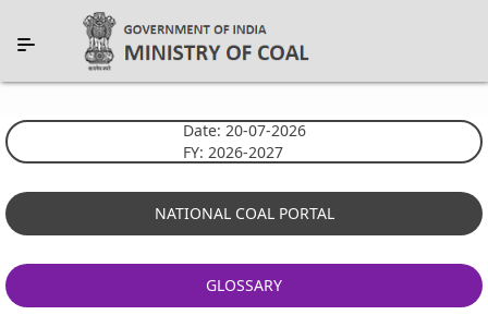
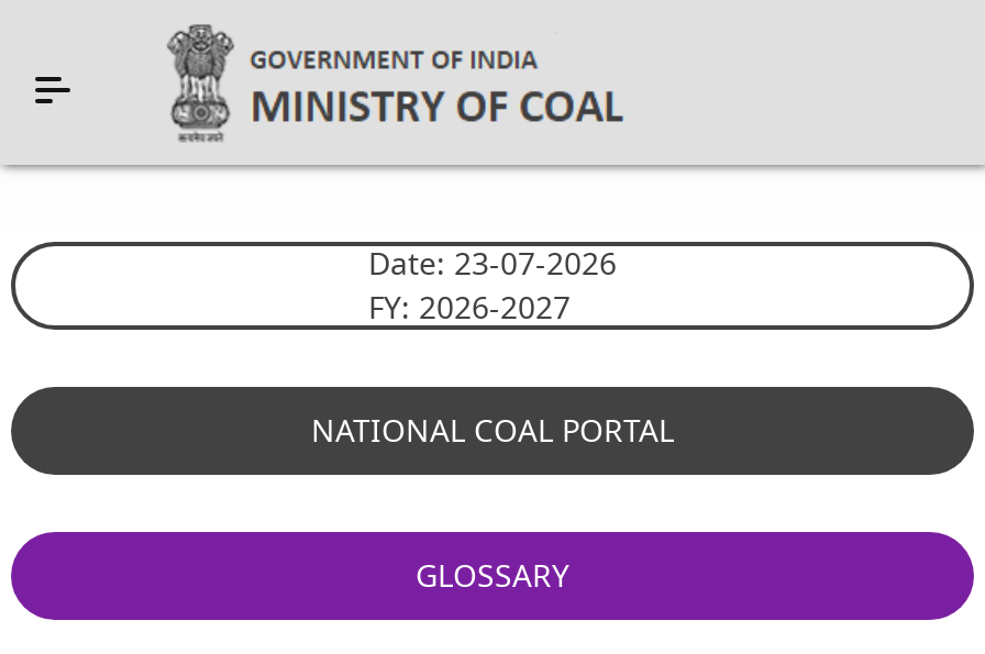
- Date: 20-07-2026
+ Date: 23-07-2026
